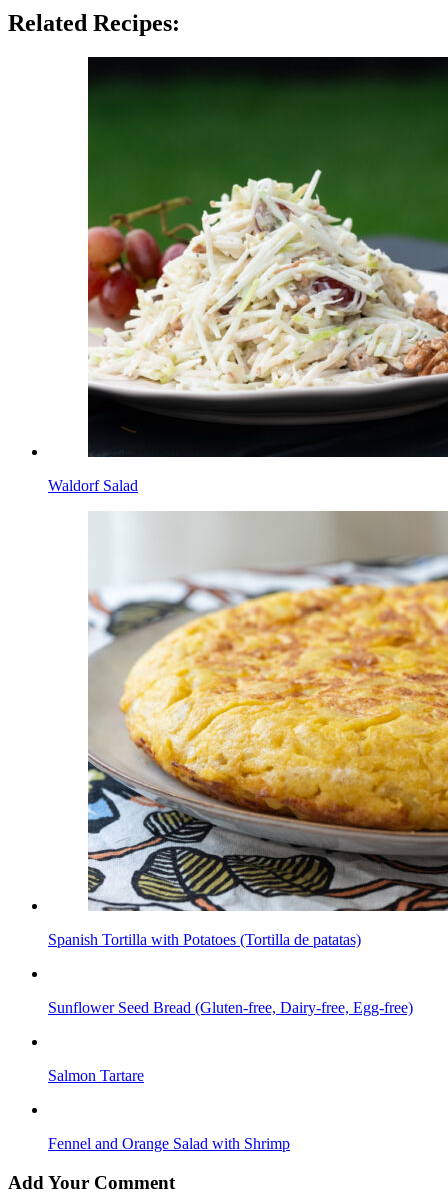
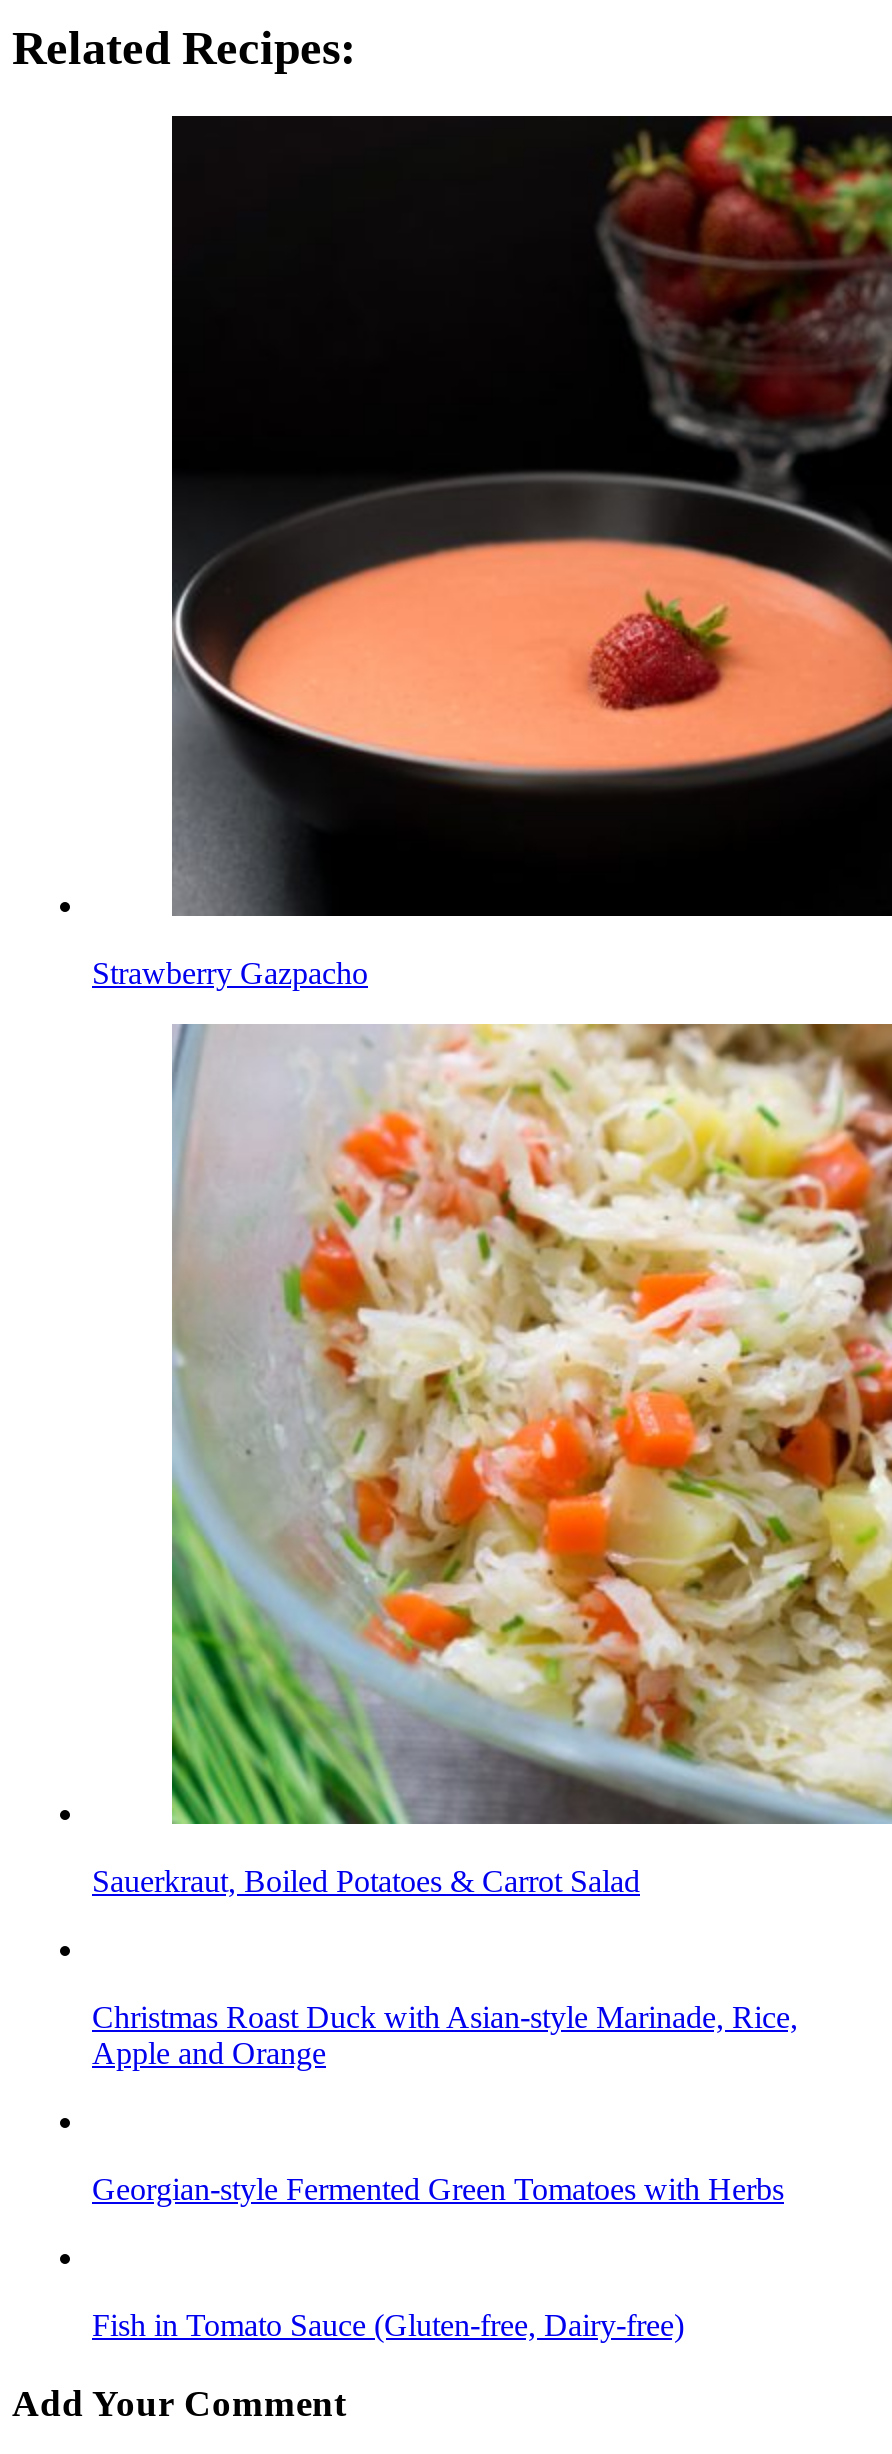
- [image]
- Waldorf Salad
+ [image]
+ Strawberry Gazpacho

- [image]
- Spanish Tortilla with Potatoes (Tortilla de patatas)
+ [image]
+ Sauerkraut, Boiled Potatoes & Carrot Salad

- Sunflower Seed Bread (Gluten-free, Dairy-free, Egg-free)
+ Christmas Roast Duck with Asian-style Marinade, Rice,
+ Apple and Orange

- Salmon Tartare
+ Georgian-style Fermented Green Tomatoes with Herbs

- Fennel and Orange Salad with Shrimp
+ Fish in Tomato Sauce (Gluten-free, Dairy-free)
